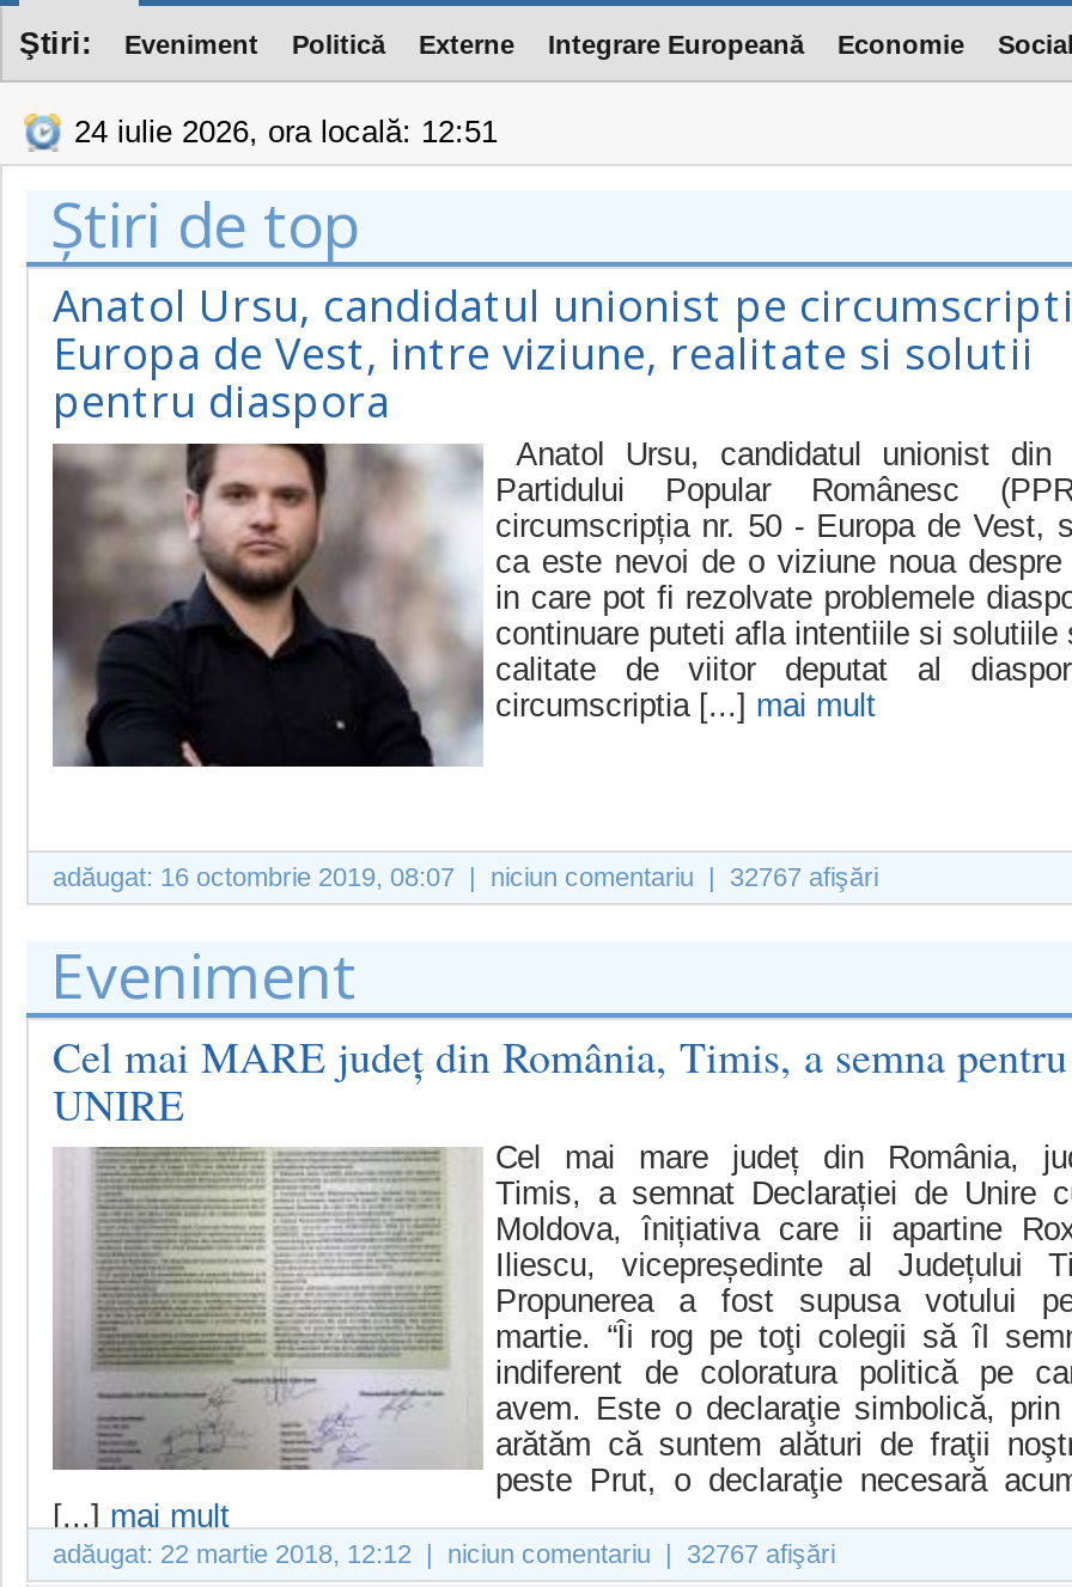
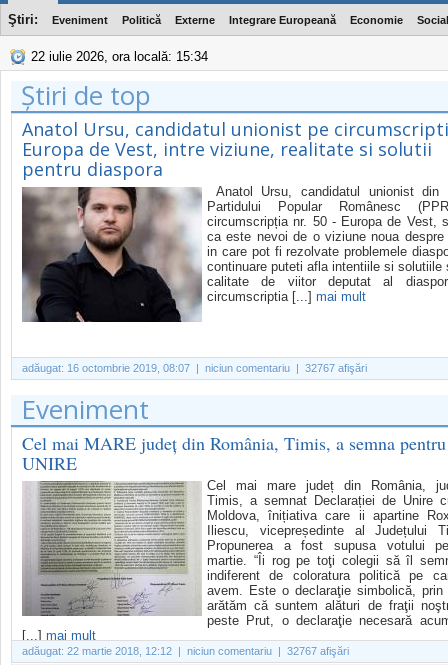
- 24 iulie 2026, ora locală: 12:51
+ 22 iulie 2026, ora locală: 15:34
